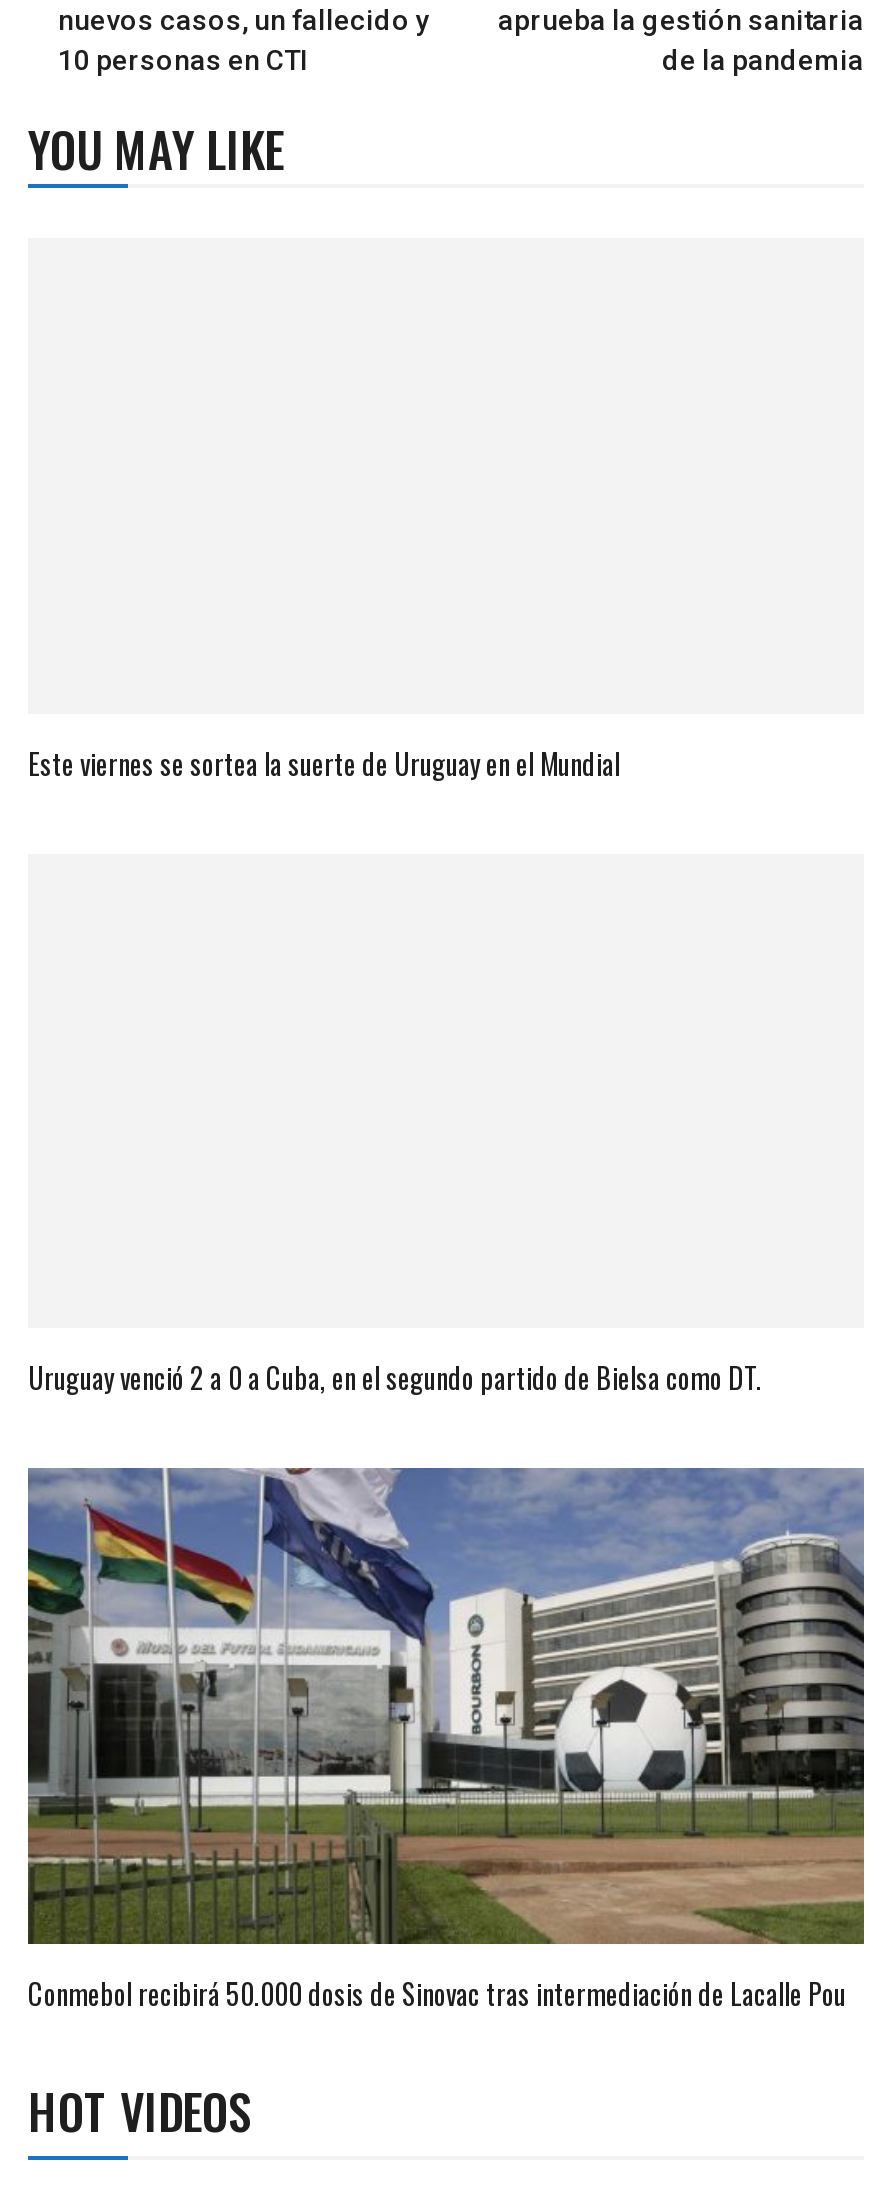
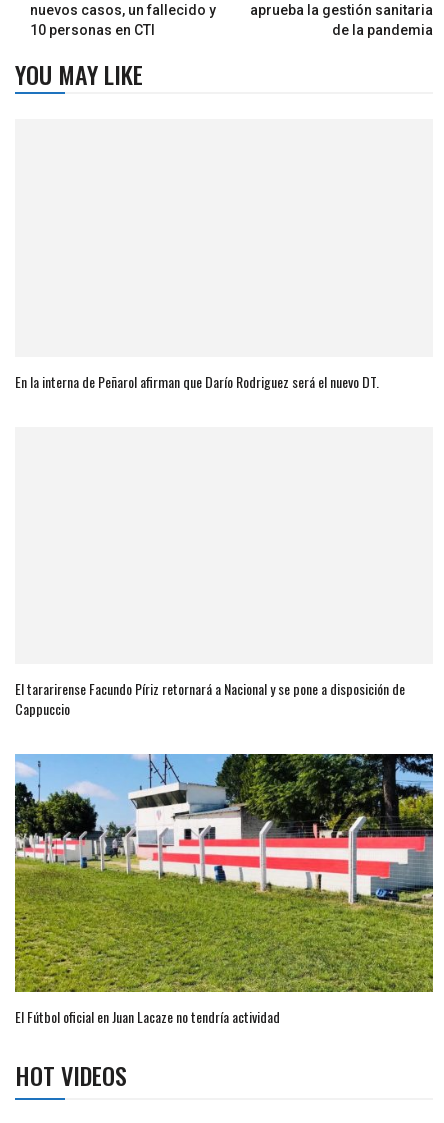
- Este viernes se sortea la suerte de Uruguay en el Mundial
+ En la interna de Peñarol afirman que Darío Rodriguez será el nuevo DT.

- Uruguay venció 2 a 0 a Cuba, en el segundo partido de Bielsa como DT.
+ El tararirense Facundo Píriz retornará a Nacional y se pone a disposición de
+ Cappuccio

- [image]
- Conmebol recibirá 50.000 dosis de Sinovac tras intermediación de Lacalle Pou
+ [image]
+ El Fútbol oficial en Juan Lacaze no tendría actividad
